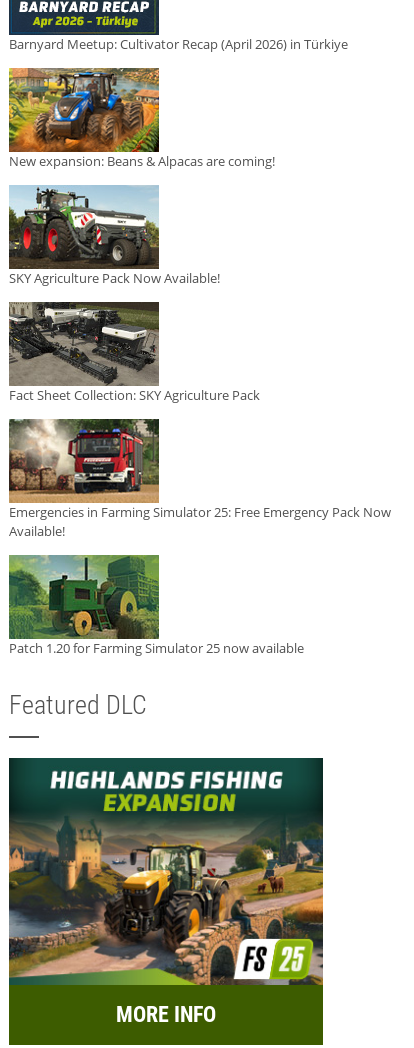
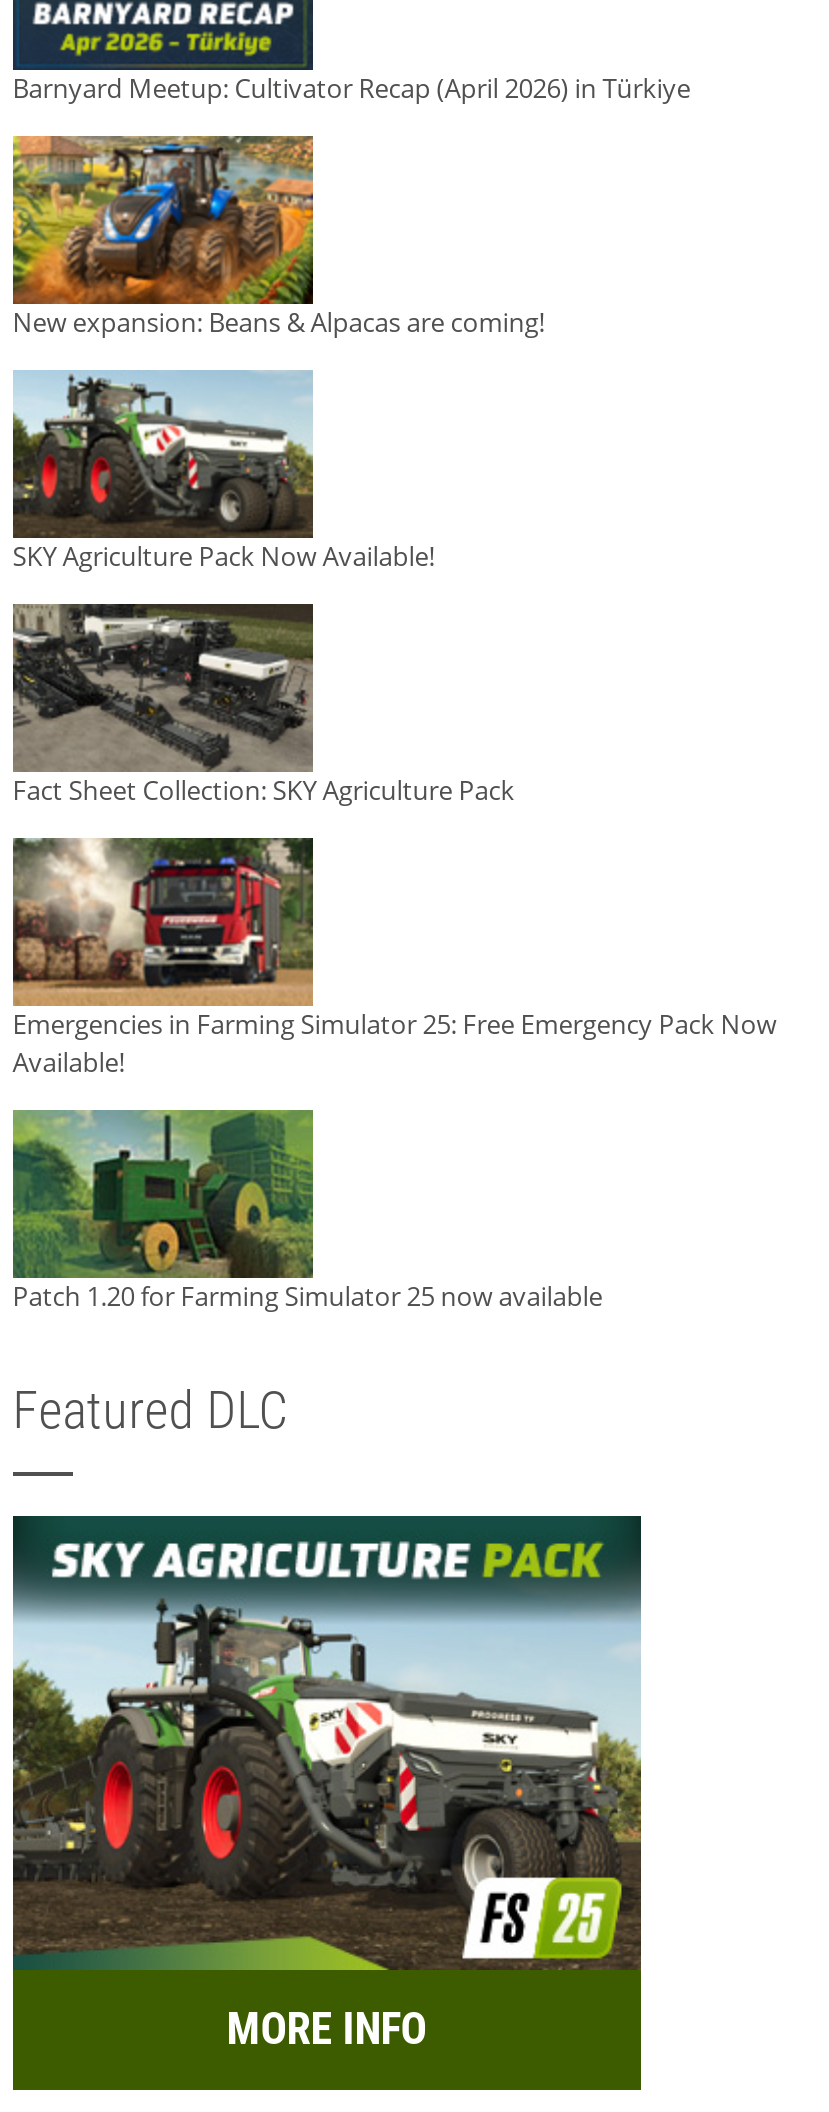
- [image]
+ [image]
